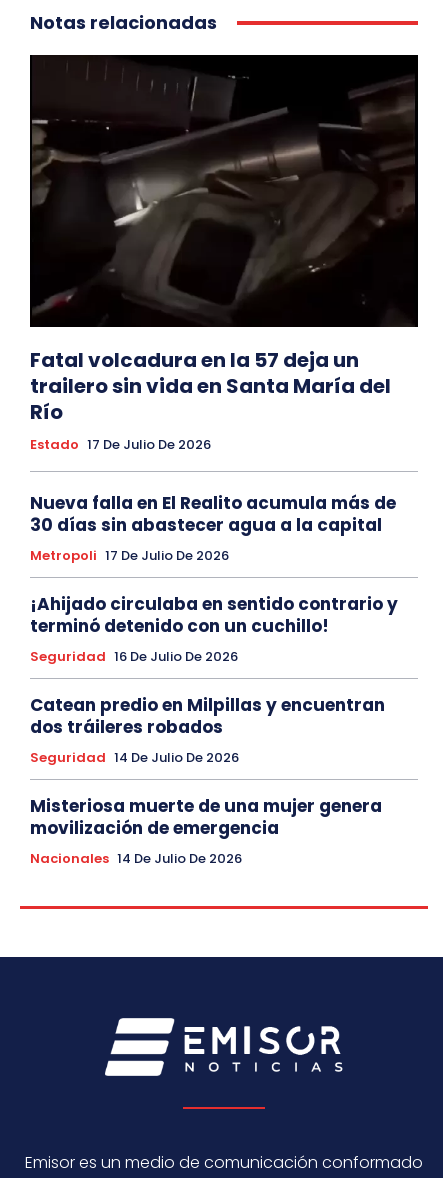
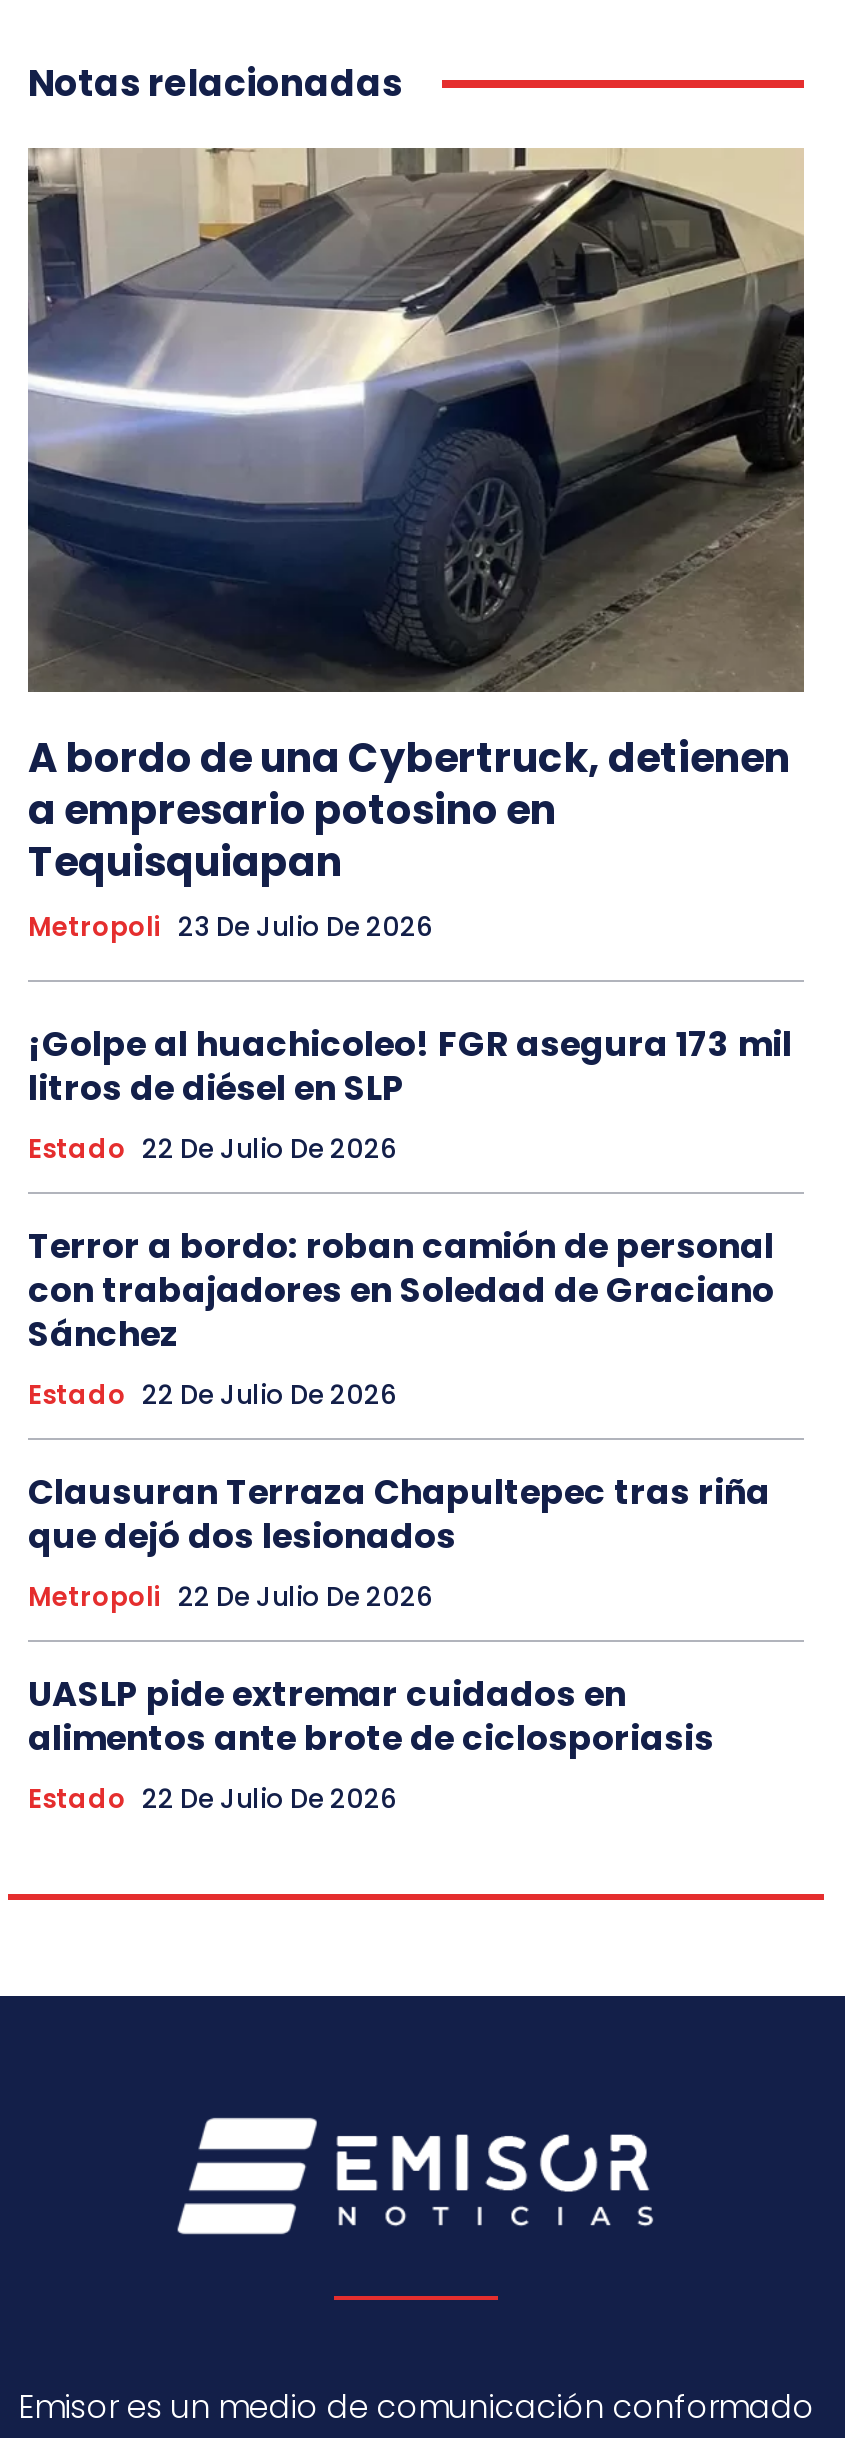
- [image]
- Fatal volcadura en la 57 deja un
- trailero sin vida en Santa María del
- Río
- Estado 17 De Julio De 2026
+ [image]
+ A bordo de una Cybertruck, detienen
+ a empresario potosino en
+ Tequisquiapan
+ Metropoli 23 De Julio De 2026

- Nueva falla en El Realito acumula más de
- 30 días sin abastecer agua a la capital
- Metropoli 17 De Julio De 2026
+ ¡Golpe al huachicoleo! FGR asegura 173 mil
+ litros de diésel en SLP
+ Estado 22 De Julio De 2026

- ¡Ahijado circulaba en sentido contrario y
- terminó detenido con un cuchillo!
- Seguridad 16 De Julio De 2026
+ Terror a bordo: roban camión de personal
+ con trabajadores en Soledad de Graciano
+ Sánchez
+ Estado 22 De Julio De 2026

- Catean predio en Milpillas y encuentran
- dos tráileres robados
- Seguridad 14 De Julio De 2026
+ Clausuran Terraza Chapultepec tras riña
+ que dejó dos lesionados
+ Metropoli 22 De Julio De 2026

- Misteriosa muerte de una mujer genera
- movilización de emergencia
- Nacionales 14 De Julio De 2026
+ UASLP pide extremar cuidados en
+ alimentos ante brote de ciclosporiasis
+ Estado 22 De Julio De 2026
